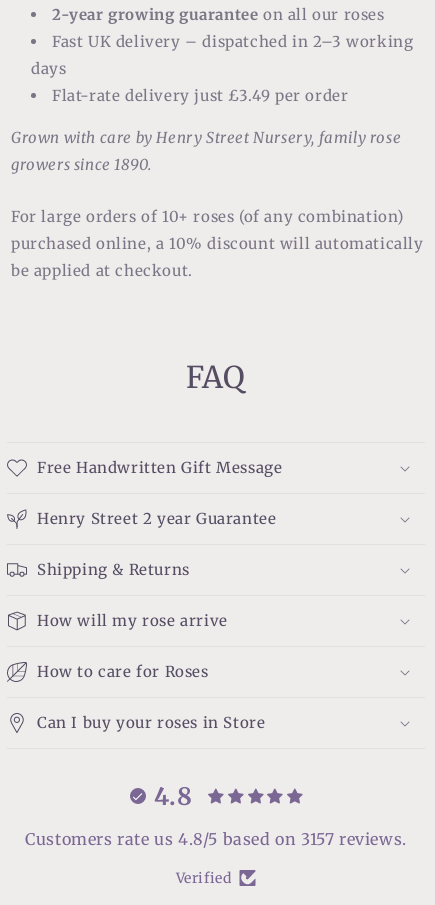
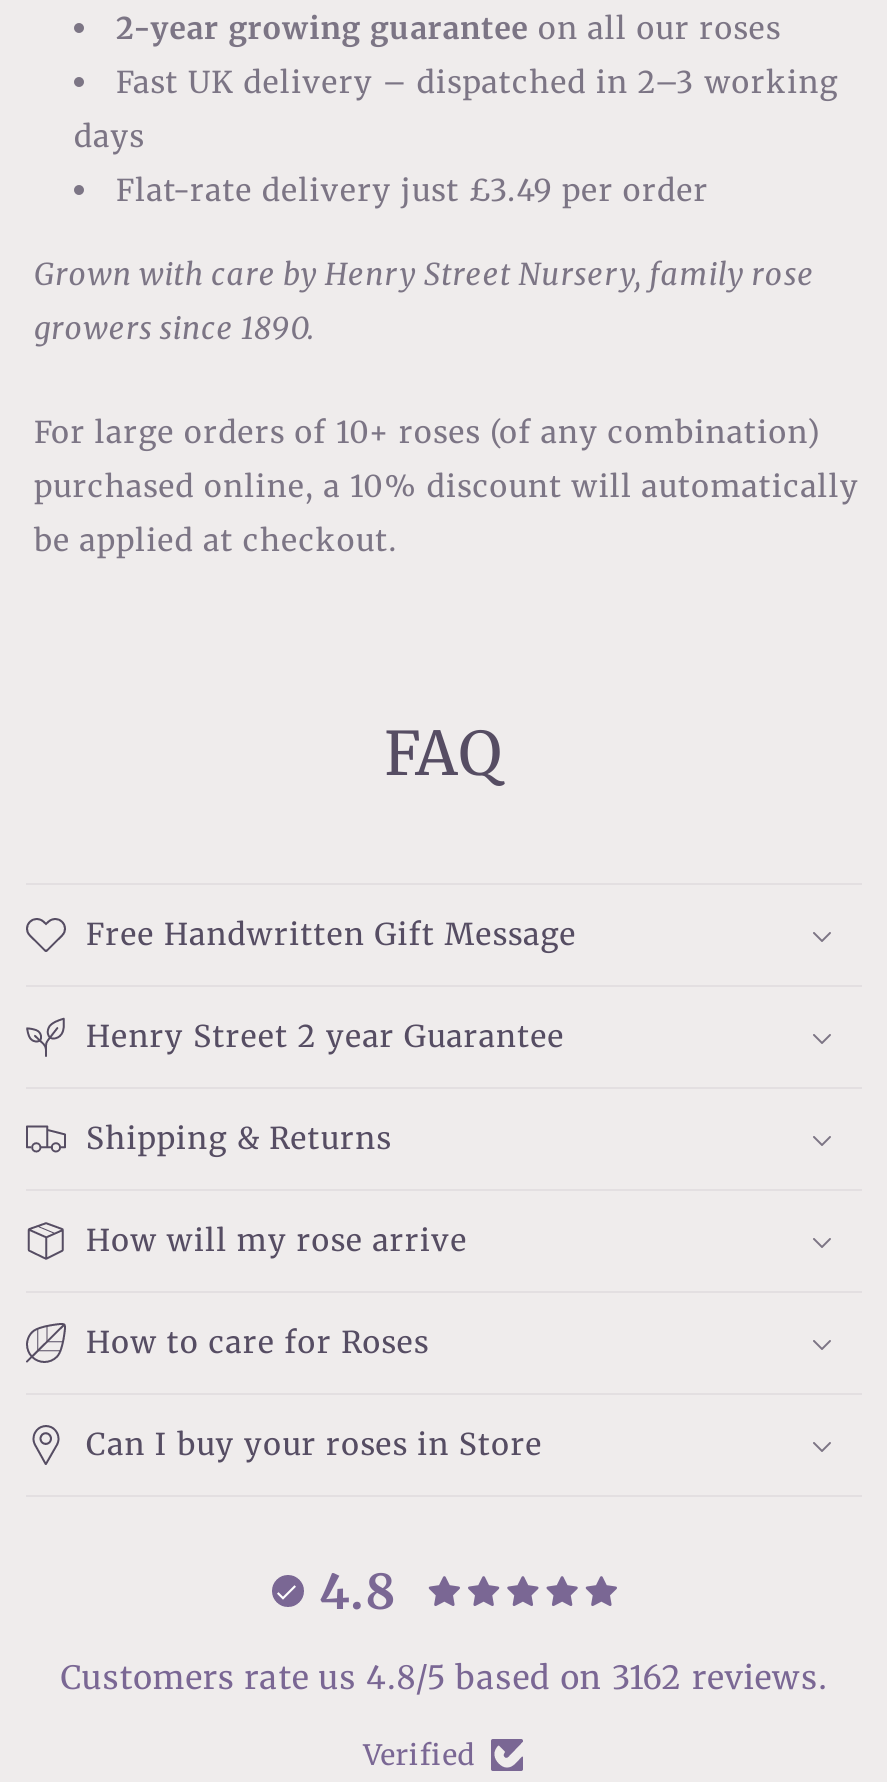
- Customers rate us 4.8/5 based on 3157 reviews.
+ Customers rate us 4.8/5 based on 3162 reviews.
